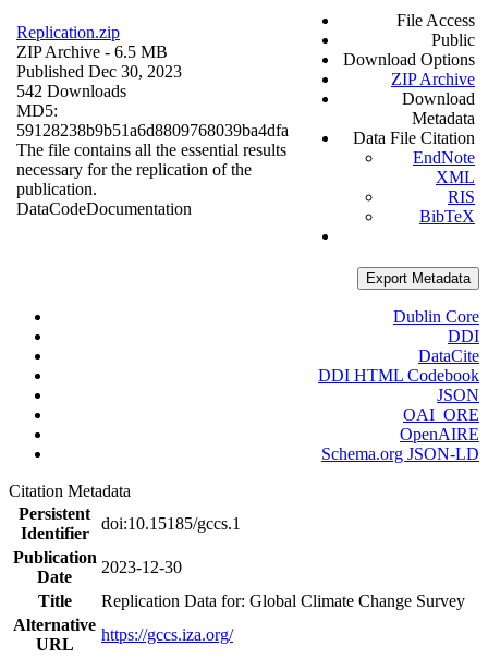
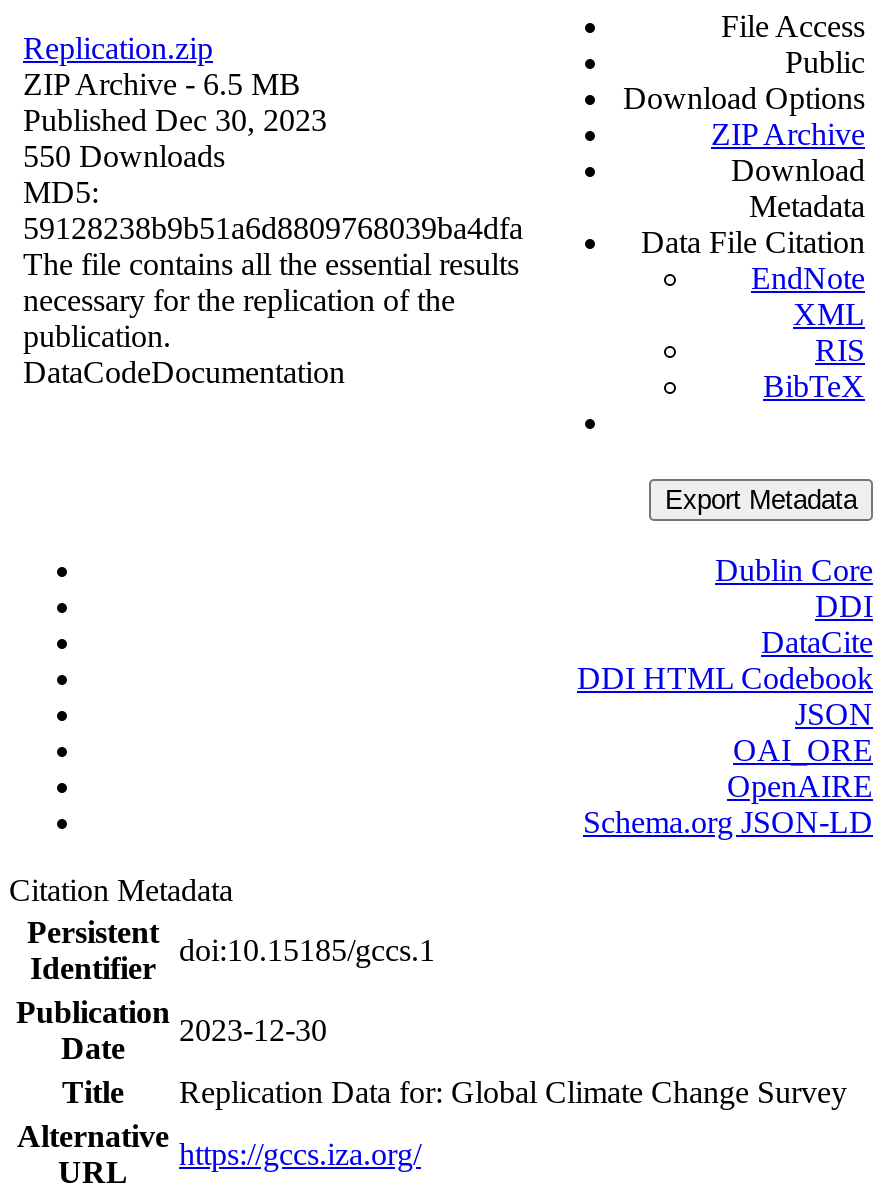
- 542 Downloads
+ 550 Downloads
